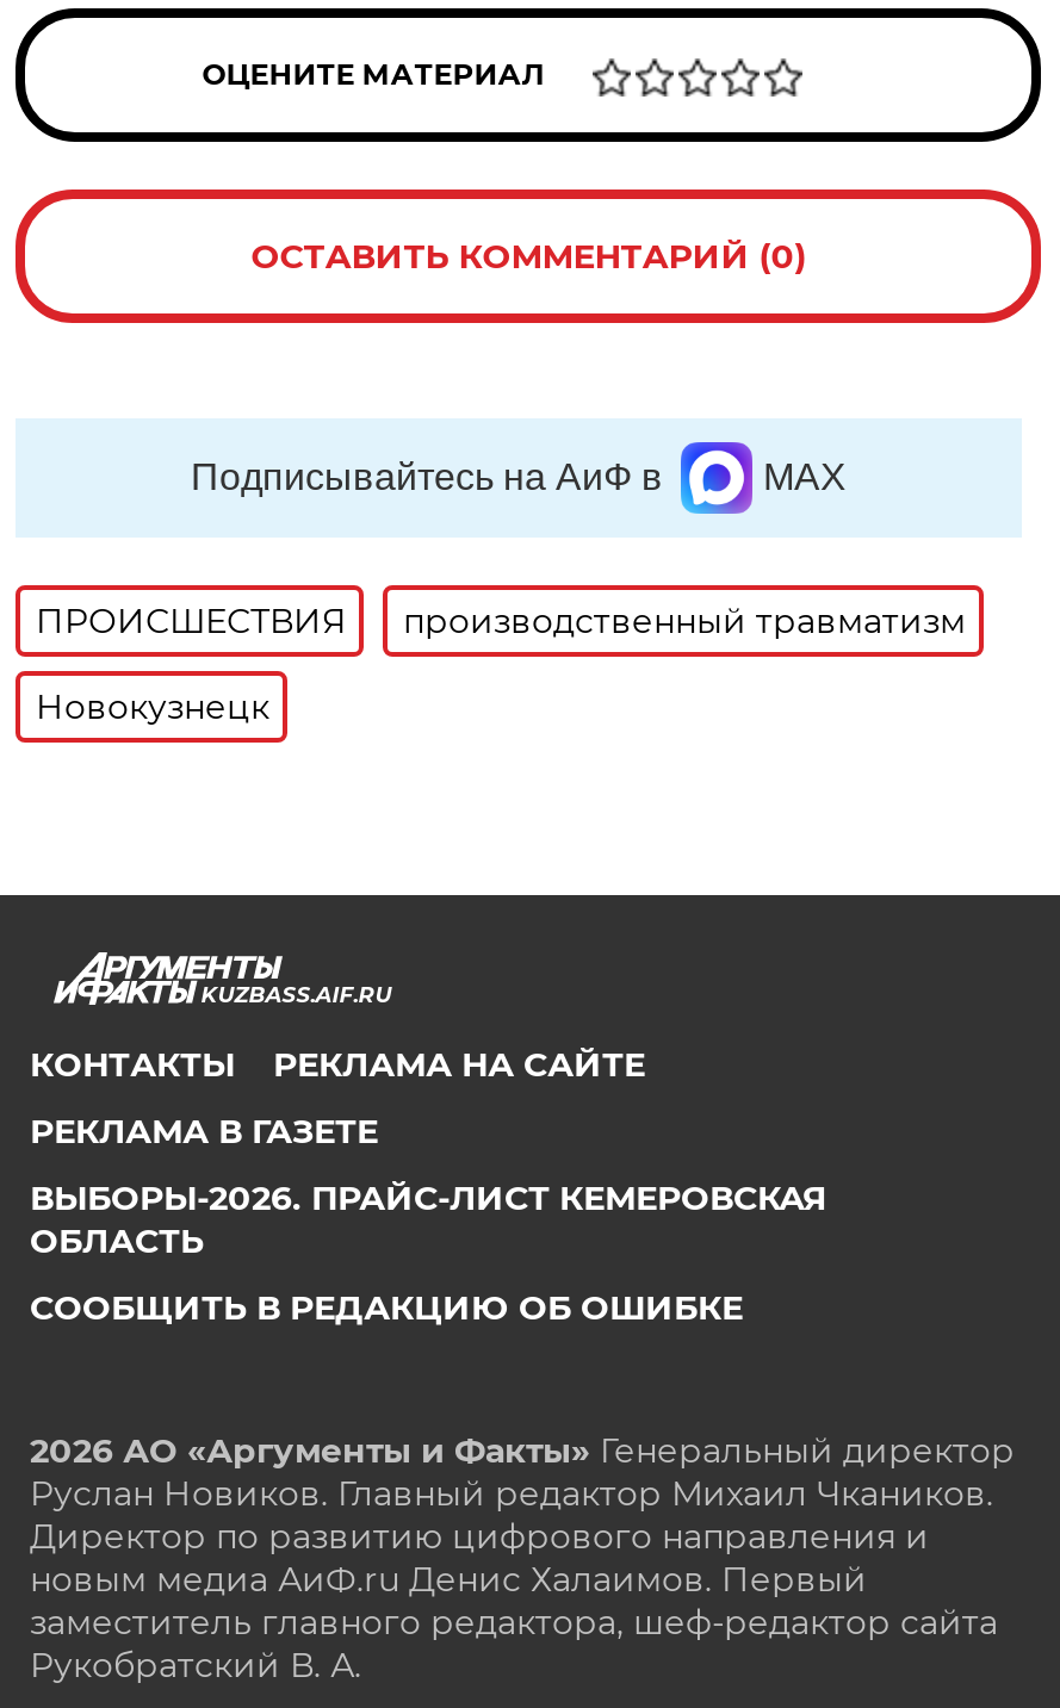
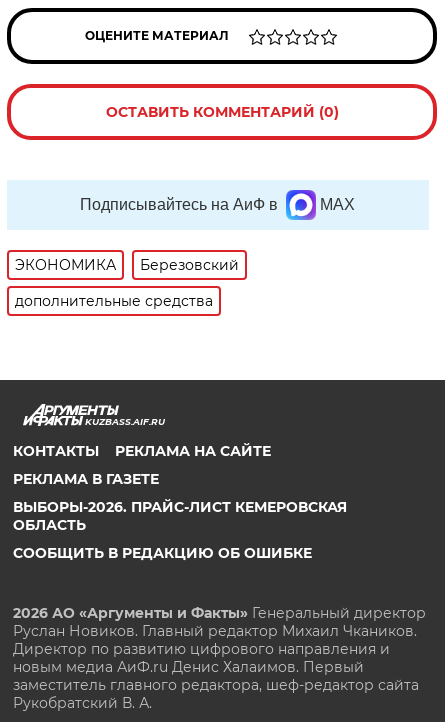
- ПРОИСШЕСТВИЯ
- производственный травматизм
+ ЭКОНОМИКА
+ Березовский

- Новокузнецк
+ дополнительные средства
